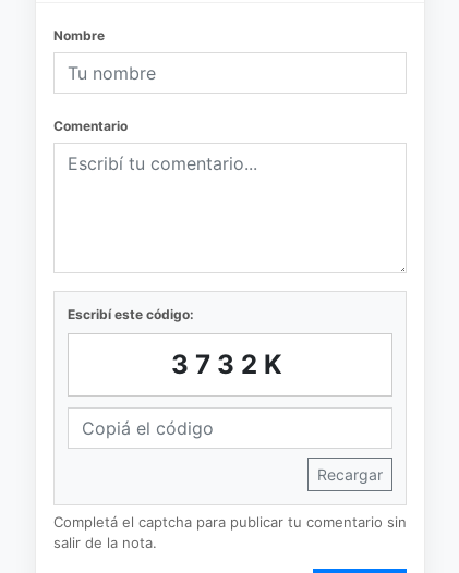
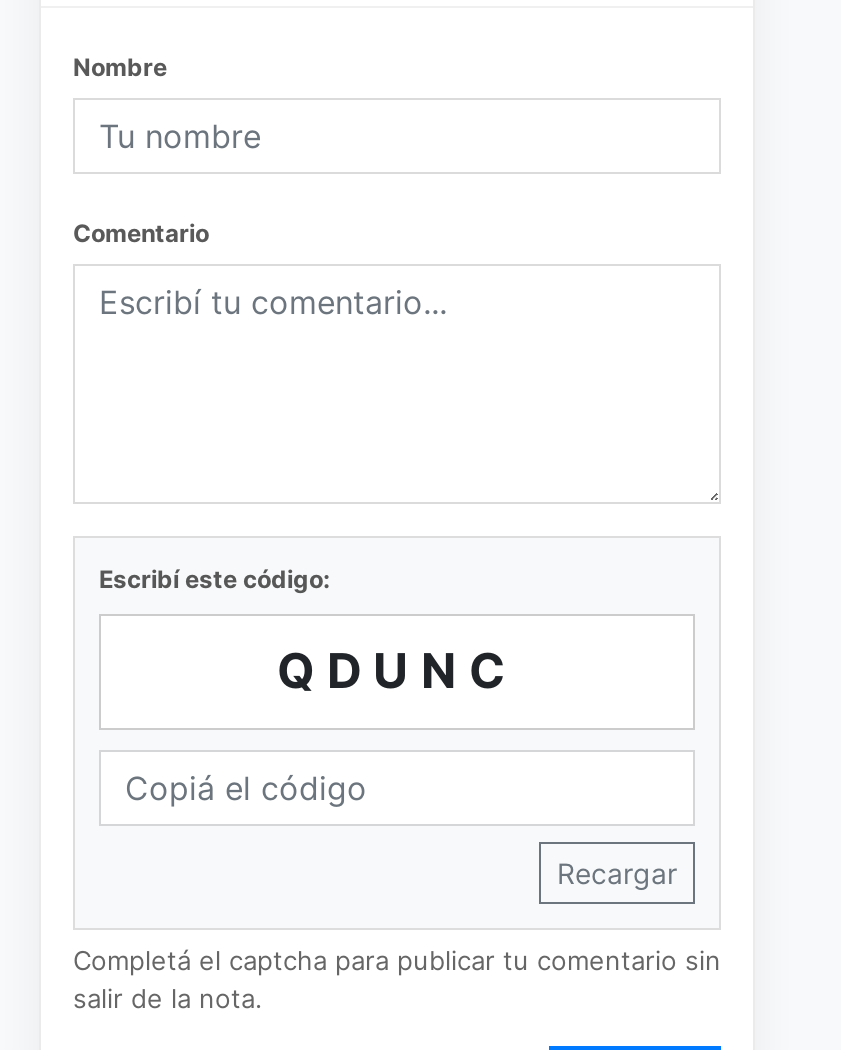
- 3732K
+ QDUNC
